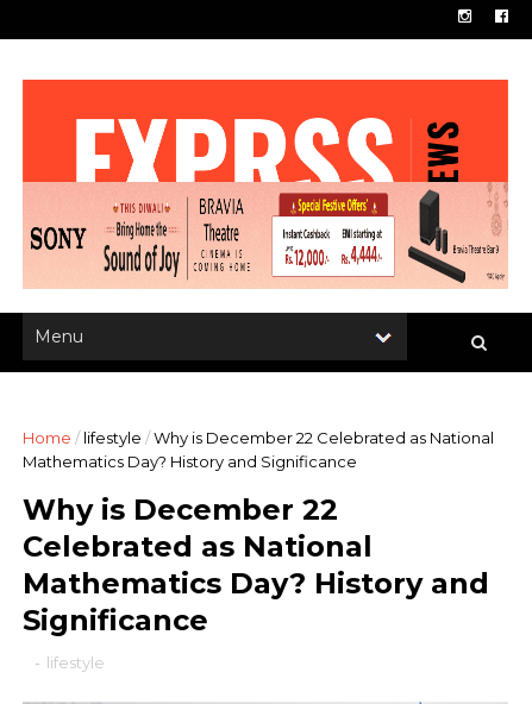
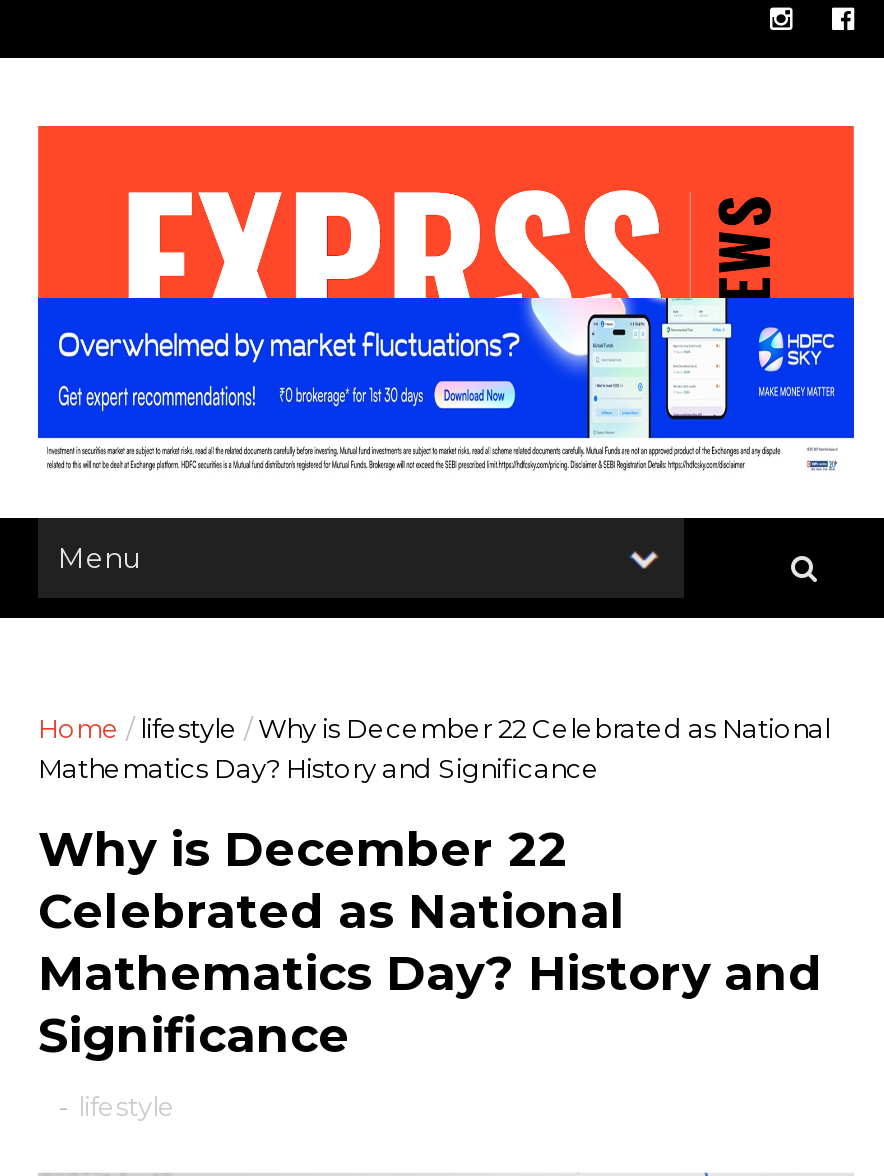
- [image]
+ [image]
